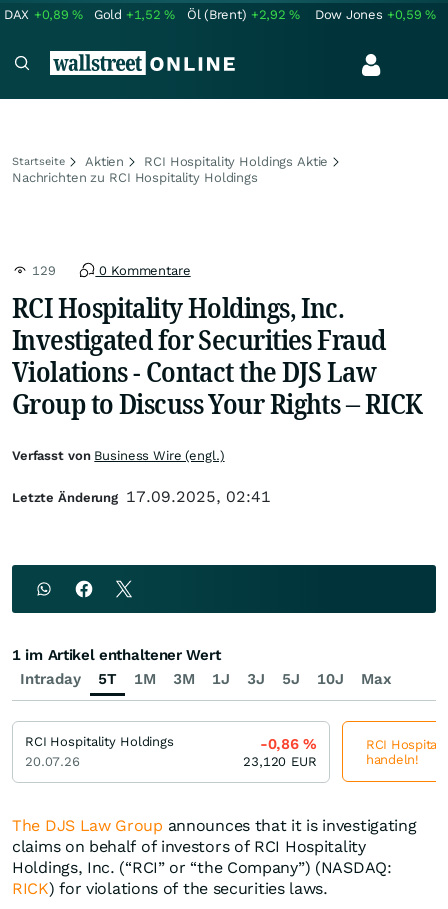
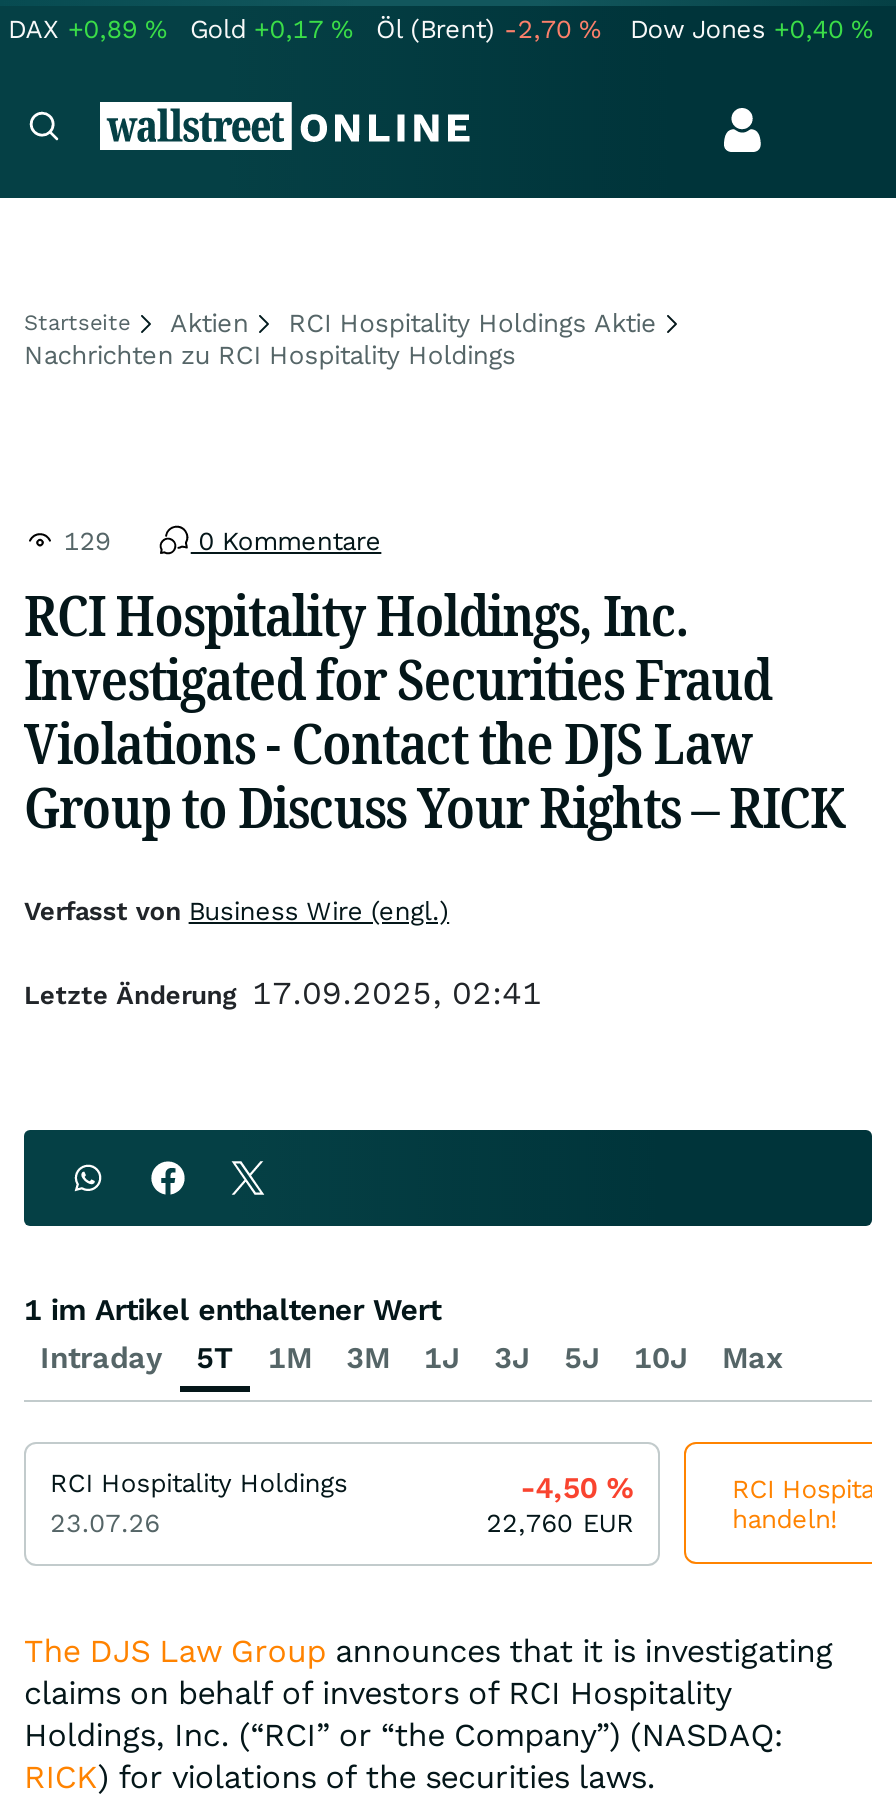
- Gold +1,52%
+ Gold +0,17%

- Öl (Brent) +2,92%
+ Öl (Brent) -2,70%

- Dow Jones +0,59%
+ Dow Jones +0,40%

- -0,86%
+ -4,50%

- 20.07.26
+ 23.07.26

- 23,120 EUR
+ 22,760 EUR
